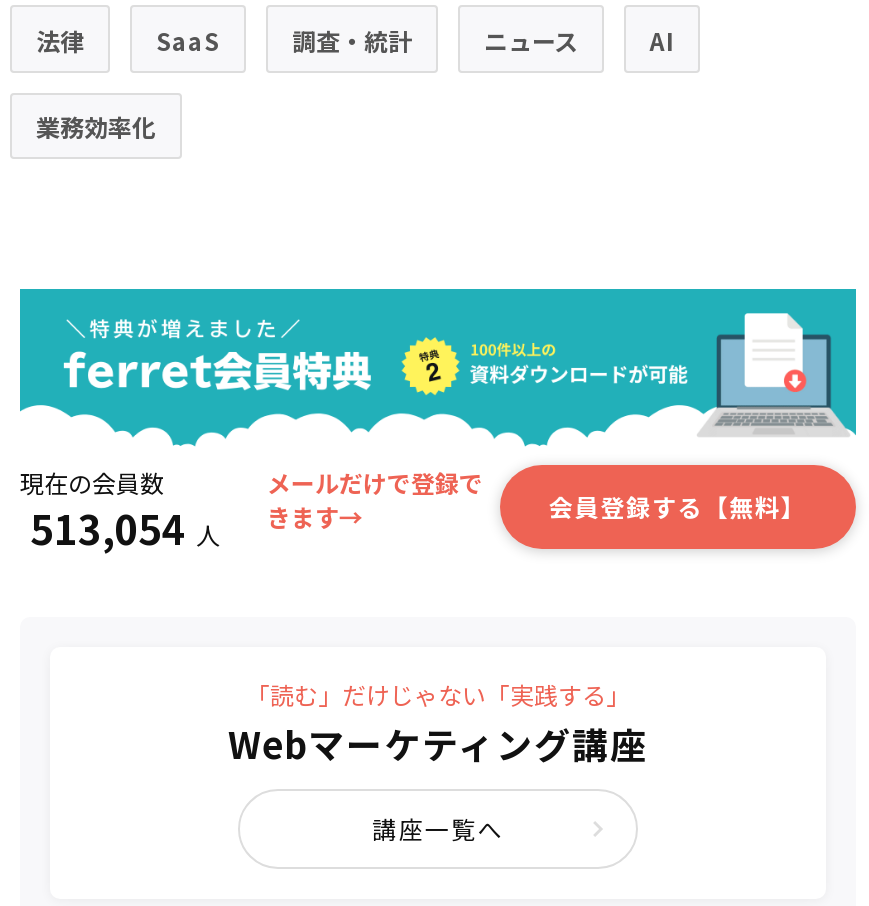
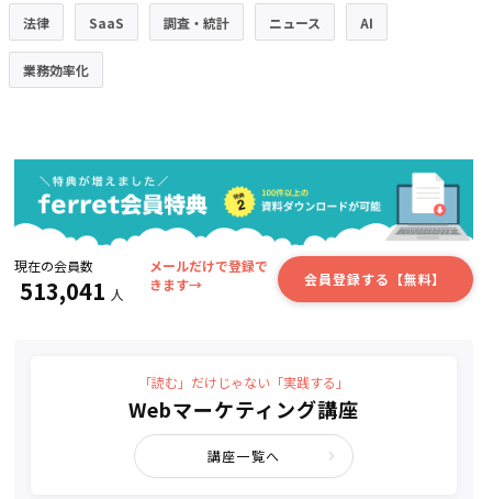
- 513,054 人
+ 513,041 人
